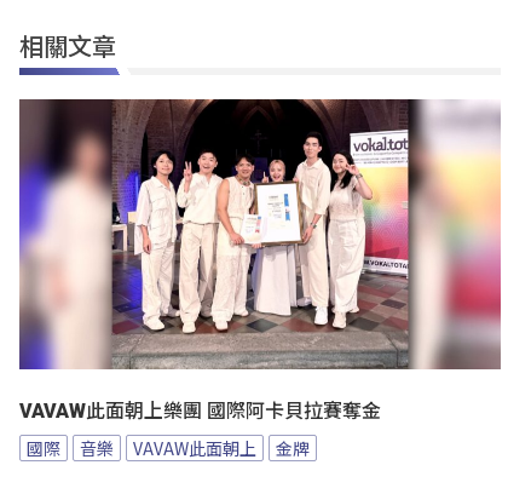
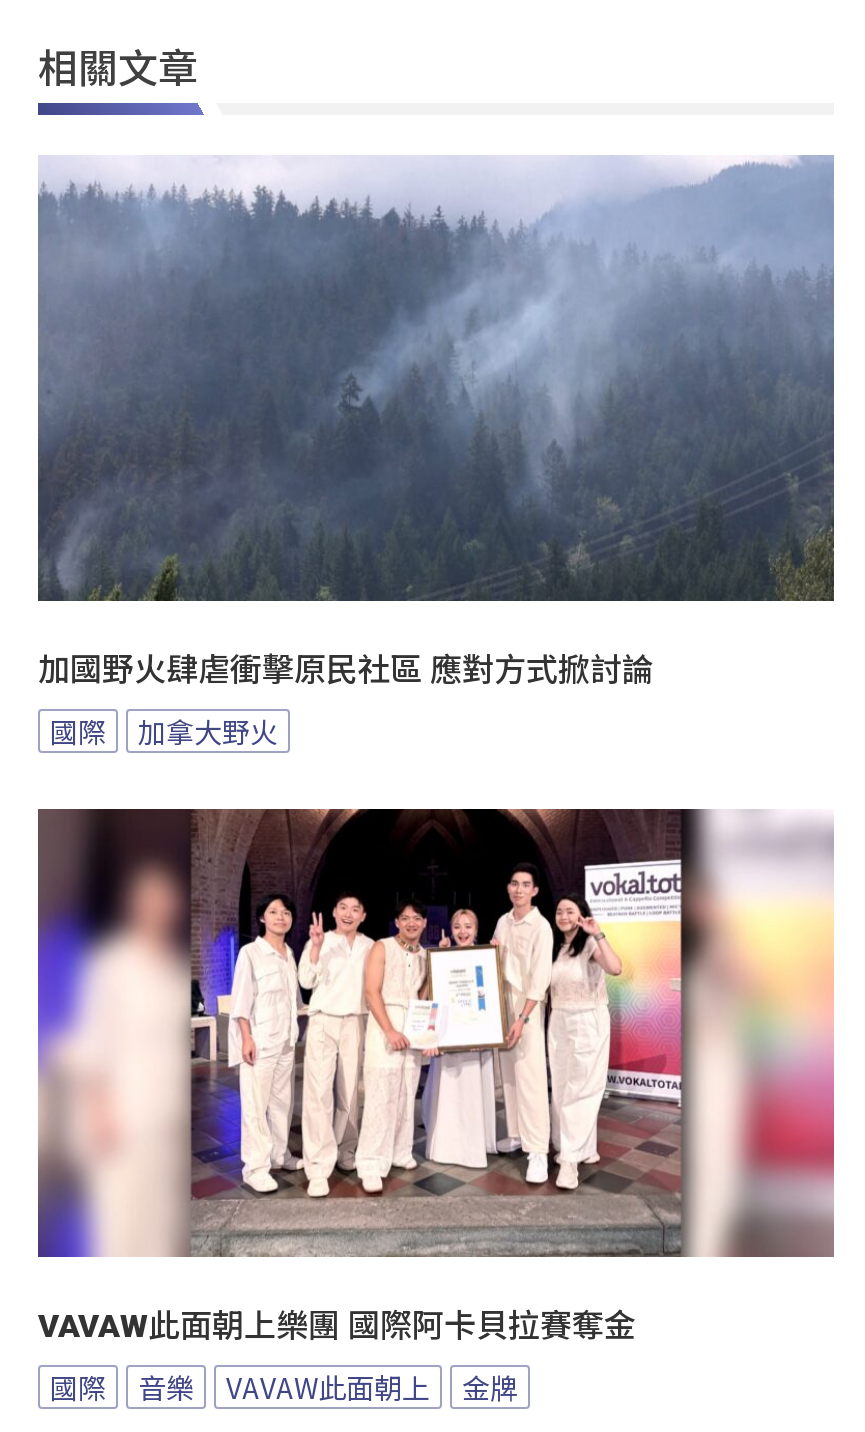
+ [image]
+ 加國野火肆虐衝擊原民社區 應對方式掀討論
+ 國際
+ 加拿大野火
